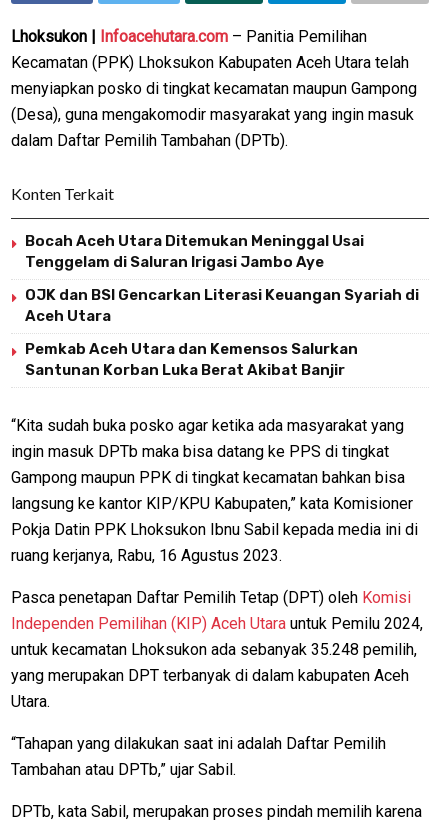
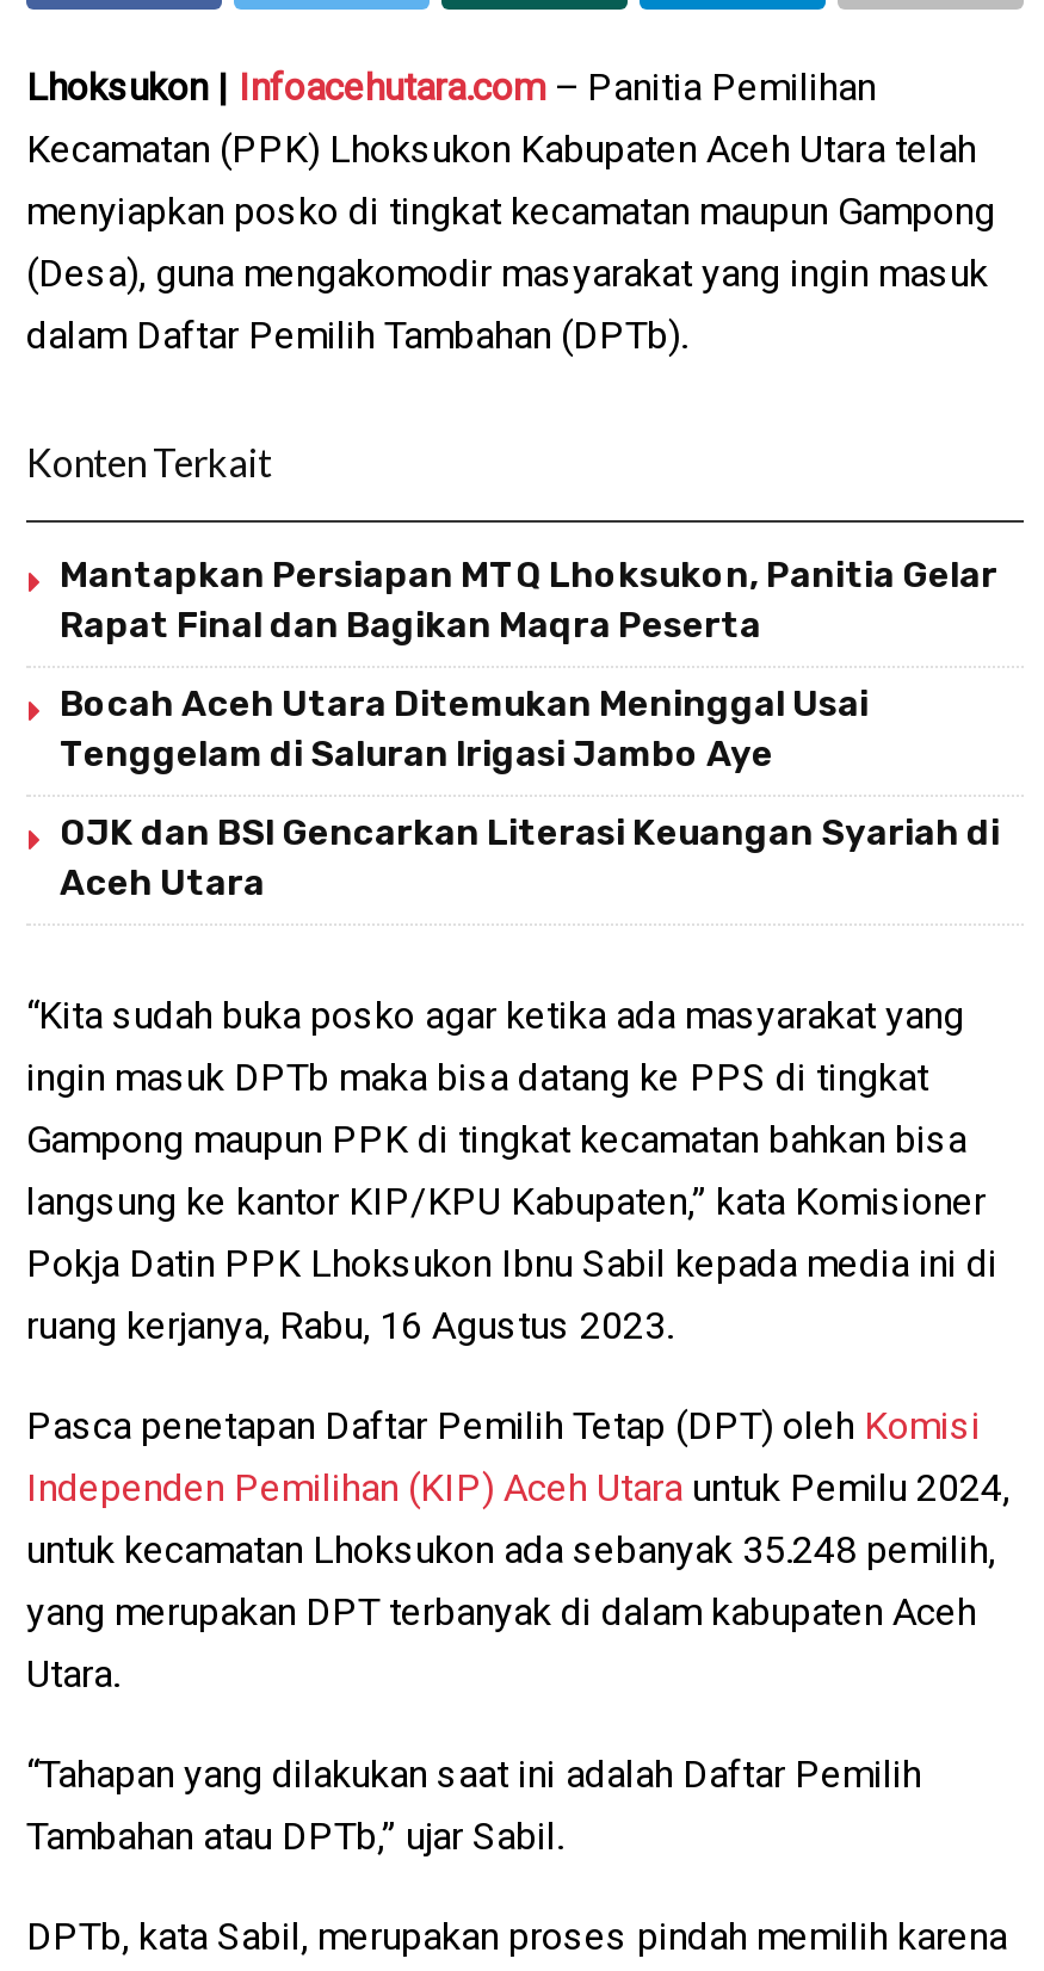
+ Mantapkan Persiapan MTQ Lhoksukon, Panitia Gelar
+ Rapat Final dan Bagikan Maqra Peserta

moved down: Bocah Aceh Utara Ditemukan Meninggal Usai | Tenggelam di Saluran Irigasi Jambo Aye | OJK dan BSI Gencarkan Literasi Keuangan Syariah di | Aceh Utara

- Pemkab Aceh Utara dan Kemensos Salurkan
- Santunan Korban Luka Berat Akibat Banjir
